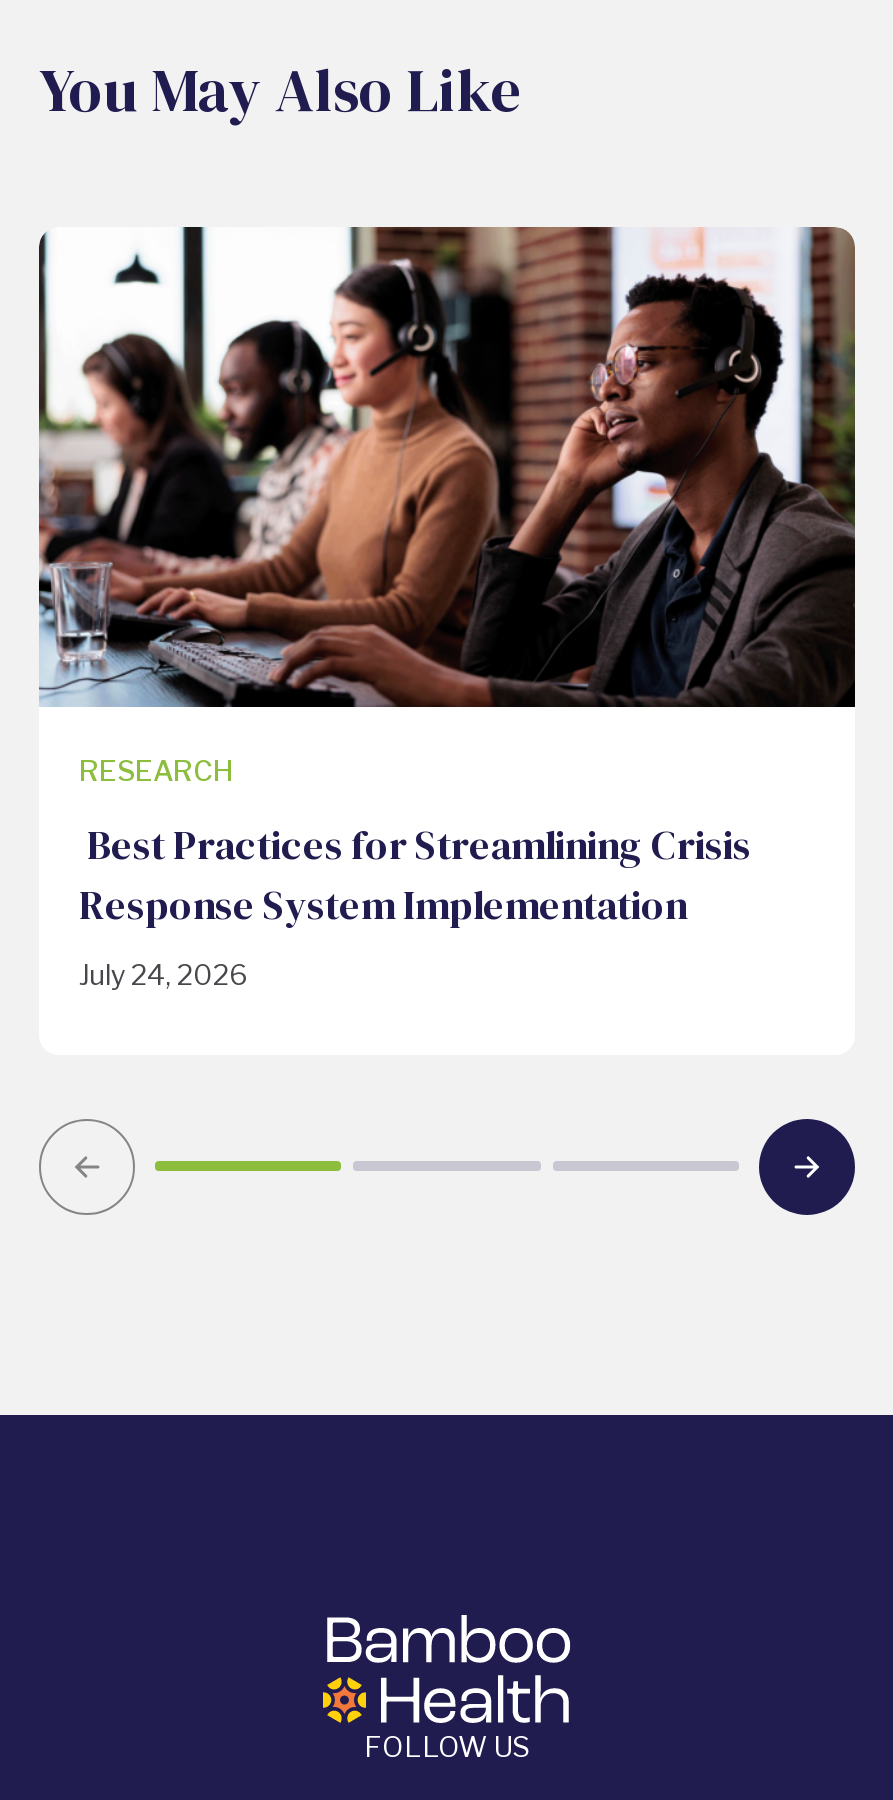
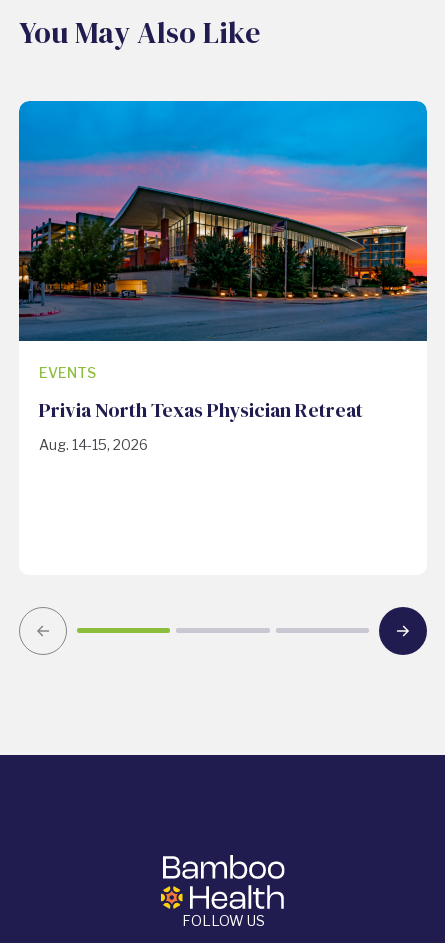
- [image]
- RESEARCH
+ [image]
+ EVENTS

- Best Practices for Streamlining Crisis
- Response System Implementation
- July 24, 2026
+ Privia North Texas Physician Retreat
+ Aug. 14-15, 2026
